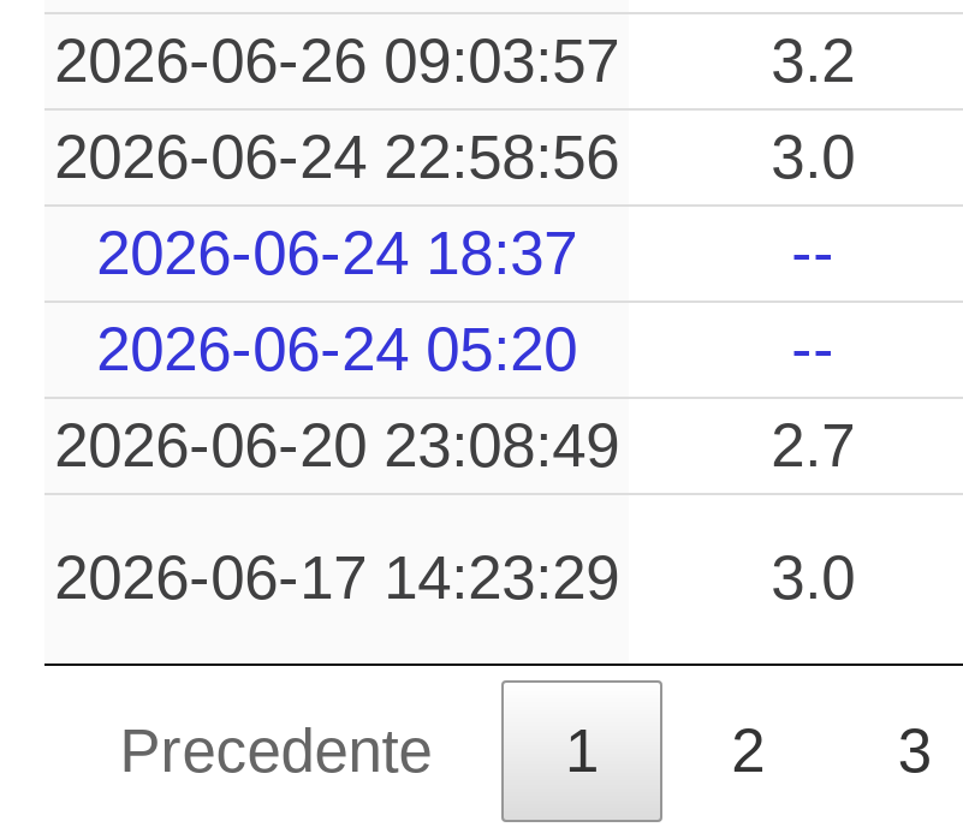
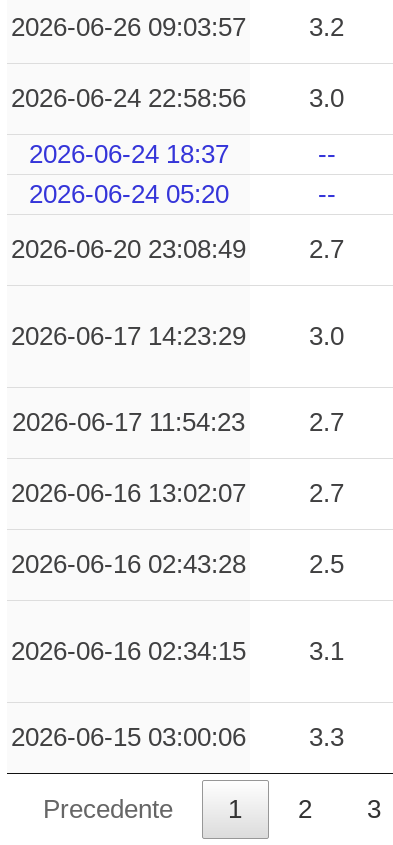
+ 2026-06-17 11:54:23
+ 2.7
+ 2026-06-16 13:02:07
+ 2.7
+ 2026-06-16 02:43:28
+ 2.5
+ 2026-06-16 02:34:15
+ 3.1
+ 2026-06-15 03:00:06
+ 3.3
